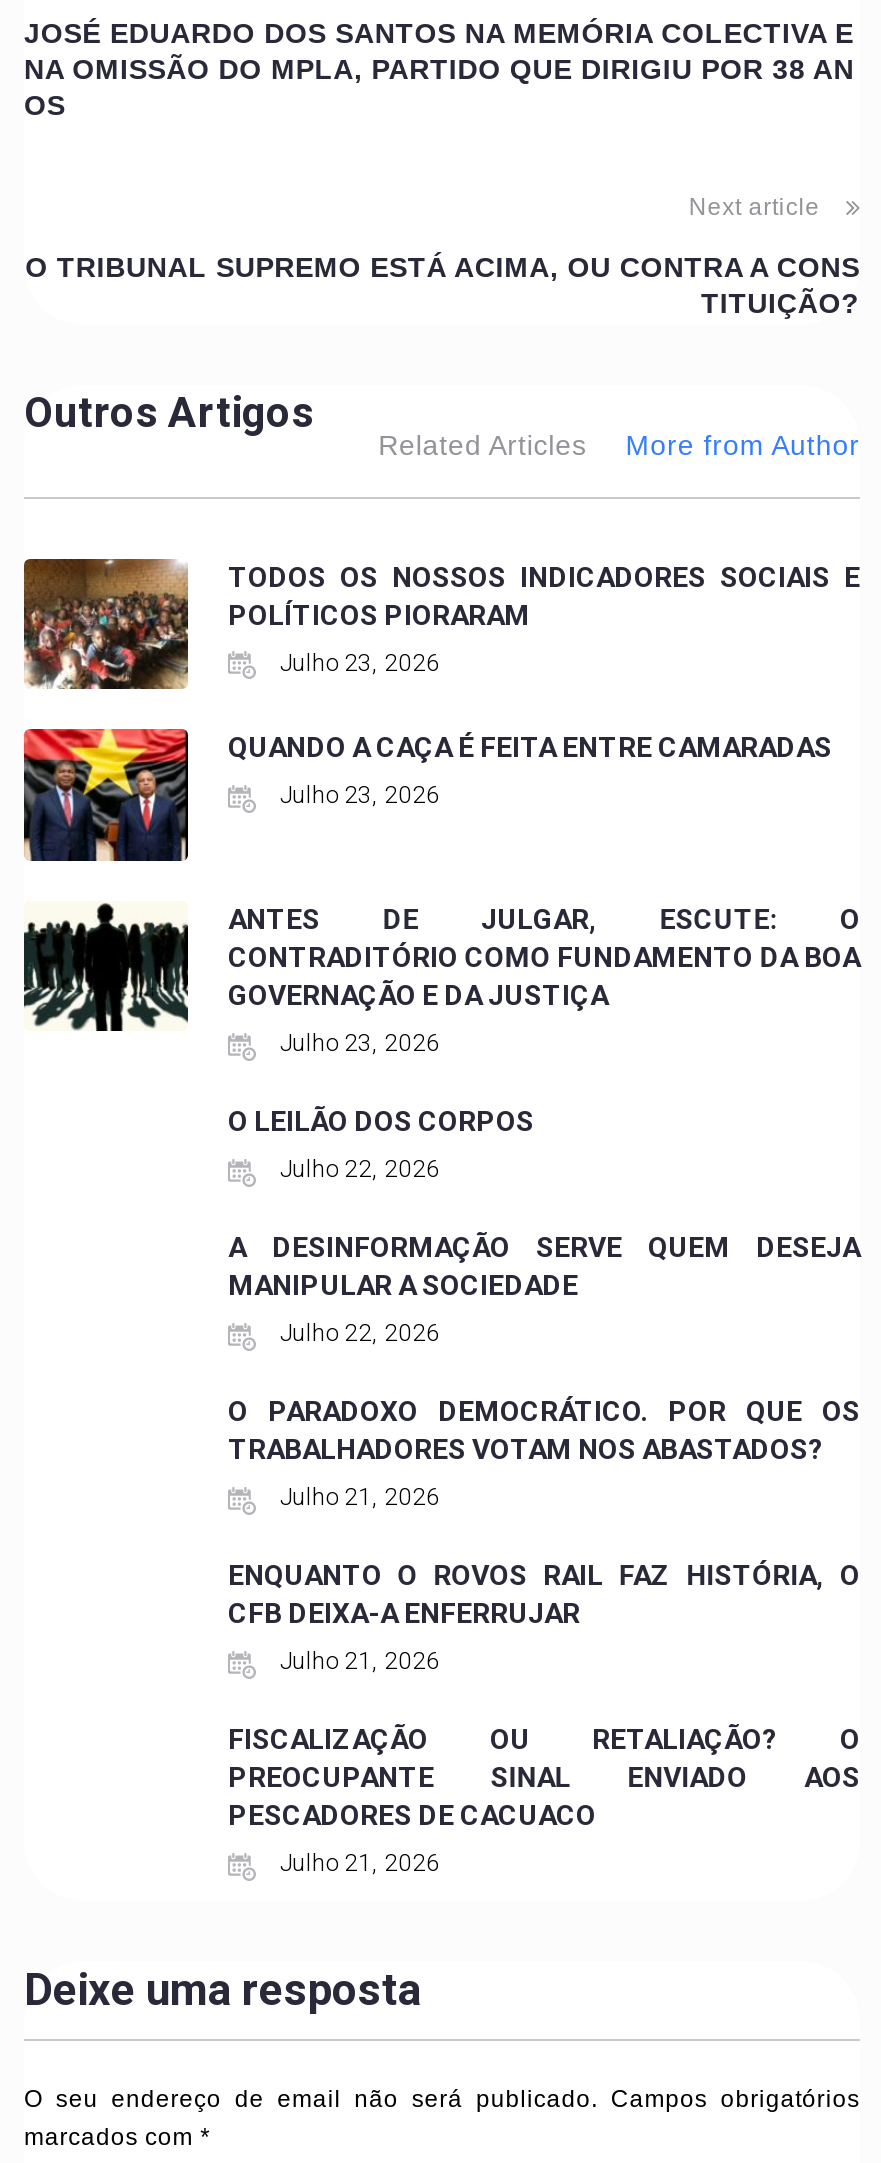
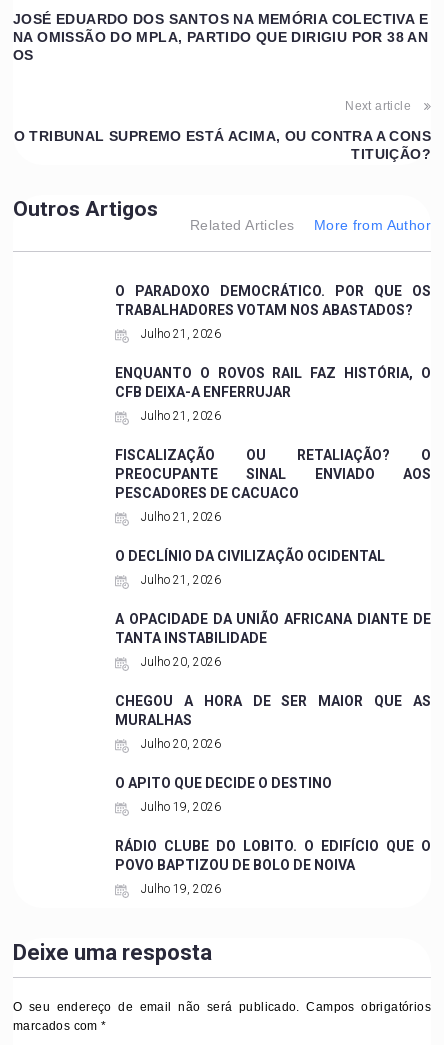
- [image]
- TODOS OS NOSSOS INDICADORES SOCIAIS E
- POLÍTICOS PIORARAM
- Julho 23, 2026
- QUANDO A CAÇA É FEITA ENTRE CAMARADAS
- Julho 23, 2026

- [image]
- ANTES DE JULGAR, ESCUTE: O
- CONTRADITÓRIO COMO FUNDAMENTO DA BOA
- GOVERNAÇÃO E DA JUSTIÇA
- Julho 23, 2026
- O LEILÃO DOS CORPOS
- Julho 22, 2026
- A DESINFORMAÇÃO SERVE QUEM DESEJA
- MANIPULAR A SOCIEDADE
- Julho 22, 2026

- [image]

moved up: O PARADOXO DEMOCRÁTICO. POR QUE OS | TRABALHADORES VOTAM NOS ABASTADOS? | Julho 21, 2026 | ... | PESCADORES DE CACUACO | Julho 21, 2026

+ O DECLÍNIO DA CIVILIZAÇÃO OCIDENTAL
+ Julho 21, 2026
+ A OPACIDADE DA UNIÃO AFRICANA DIANTE DE
+ TANTA INSTABILIDADE
+ Julho 20, 2026
+ CHEGOU A HORA DE SER MAIOR QUE AS
+ MURALHAS
+ Julho 20, 2026
+ O APITO QUE DECIDE O DESTINO
+ Julho 19, 2026
+ RÁDIO CLUBE DO LOBITO. O EDIFÍCIO QUE O
+ POVO BAPTIZOU DE BOLO DE NOIVA
+ Julho 19, 2026
